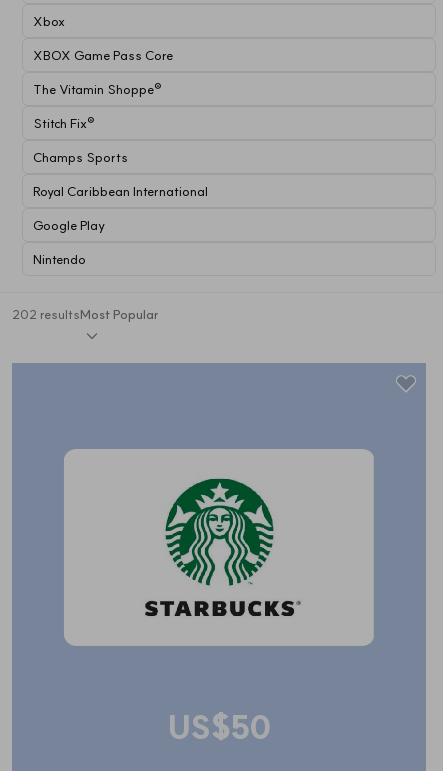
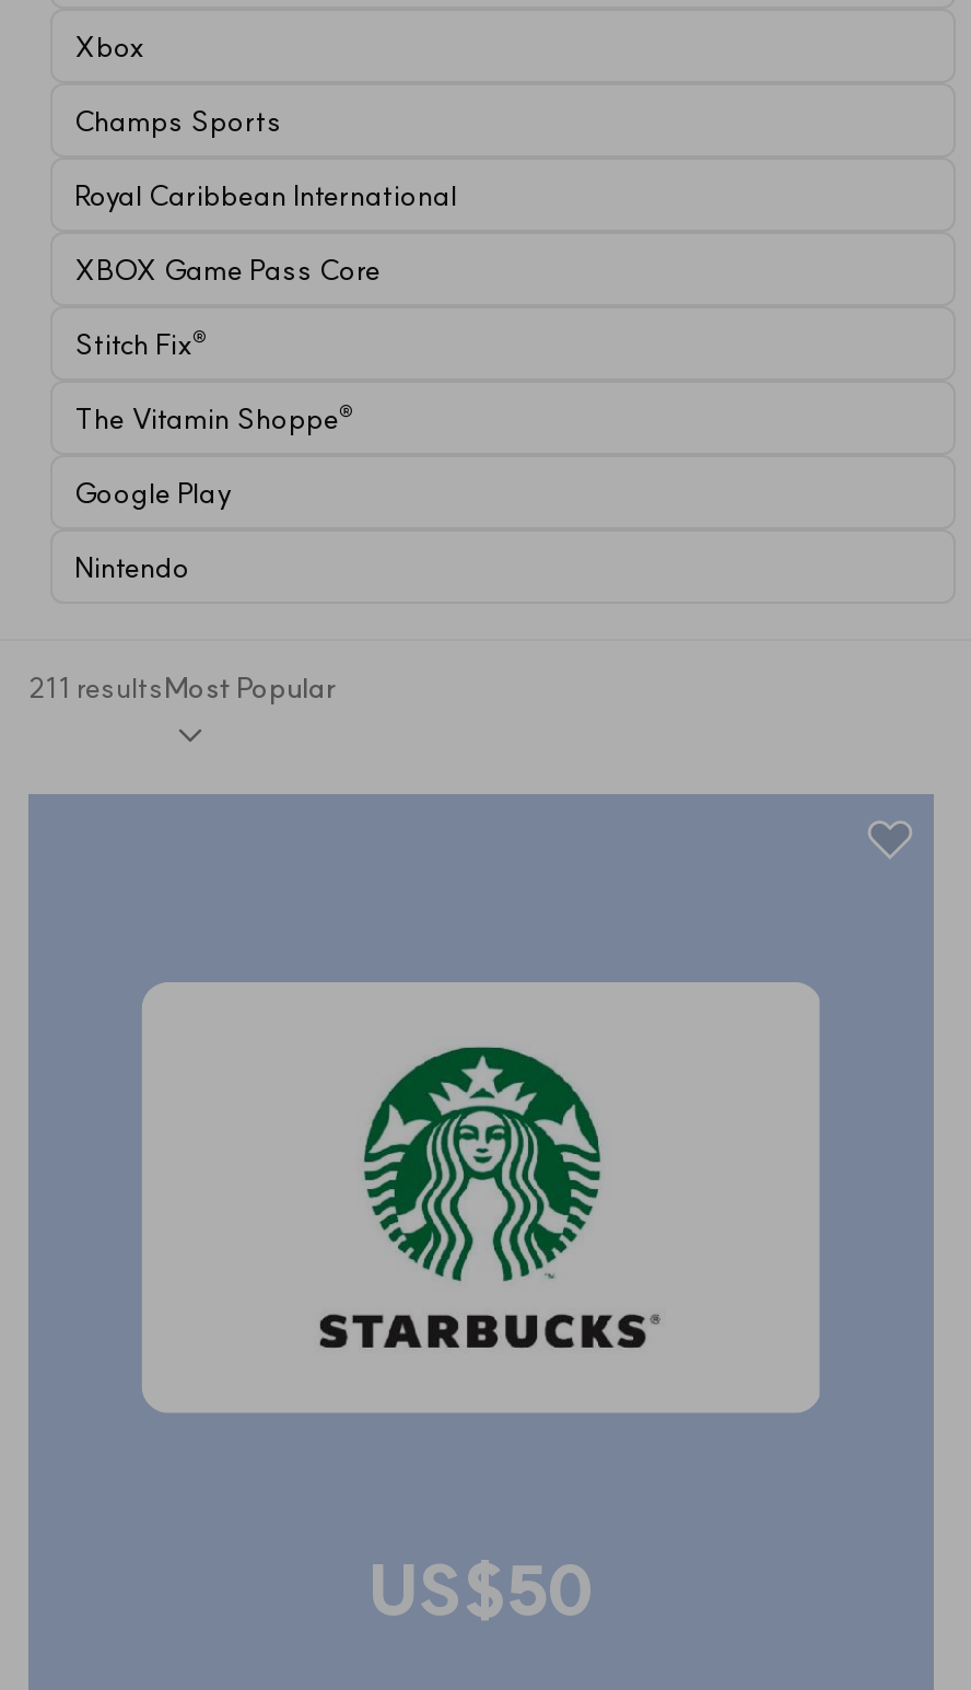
moved down: XBOX Game Pass Core | The Vitamin Shoppe® | Stitch Fix®

moved up: Champs Sports | Royal Caribbean International

- 202 resultsMost Popular
+ 211 resultsMost Popular
